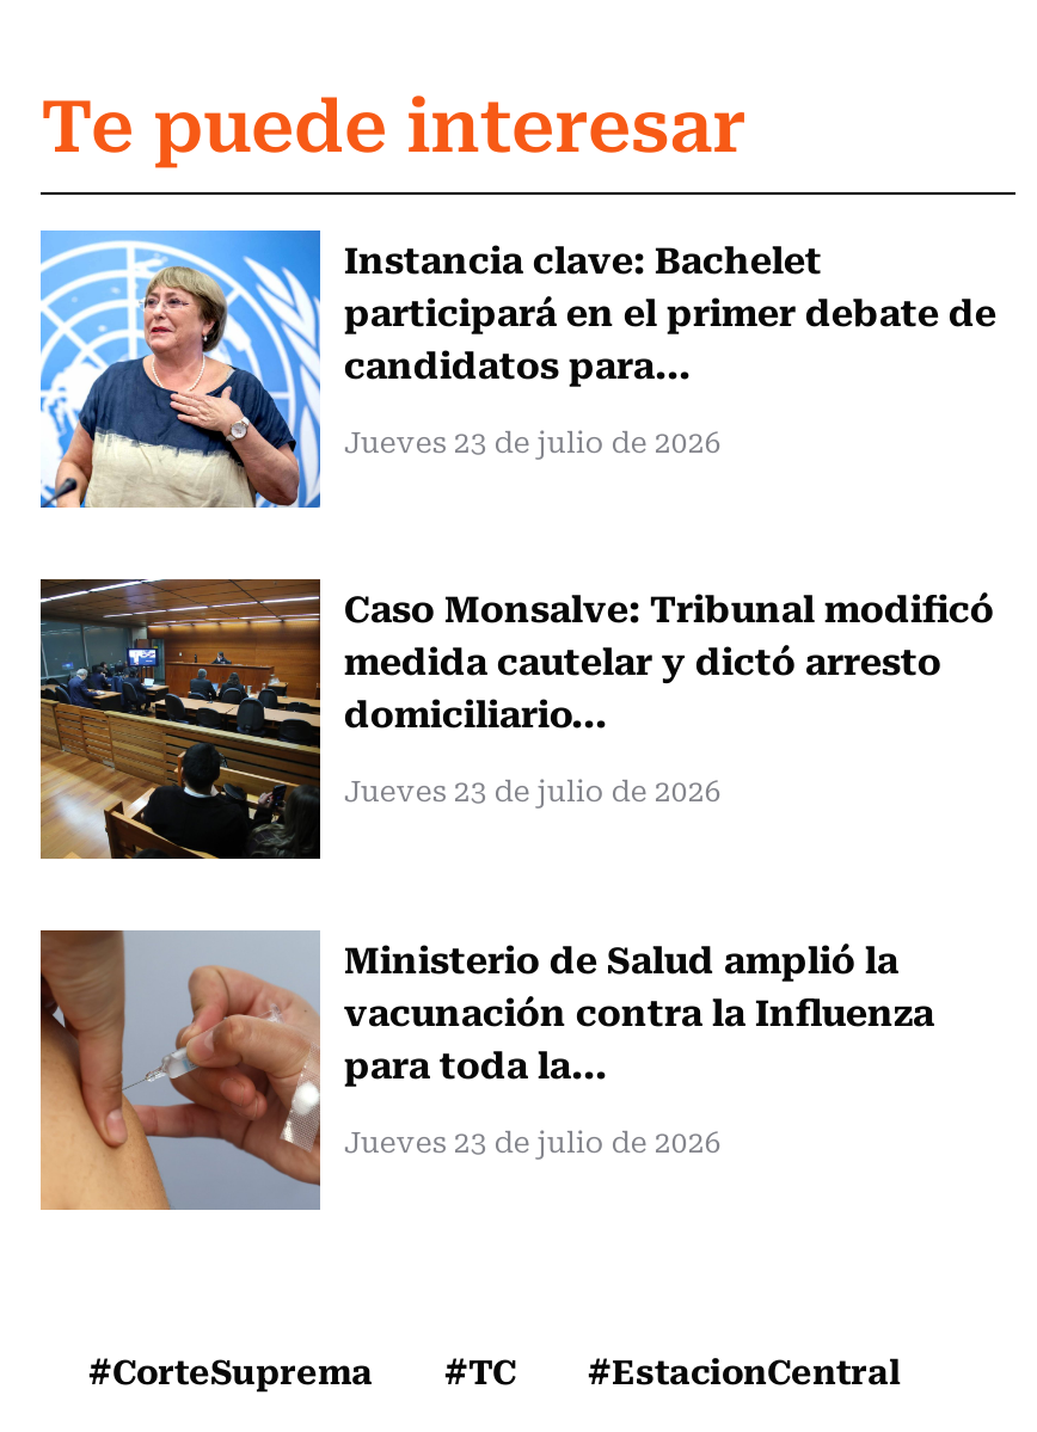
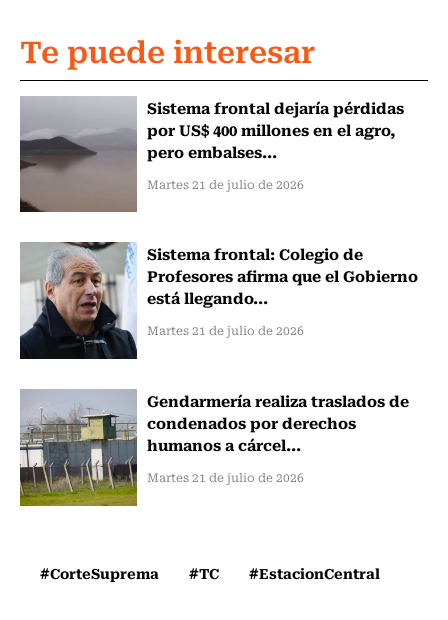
- [image]
- Instancia clave: Bachelet
- participará en el primer debate de
- candidatos para...
+ [image]
+ Sistema frontal dejaría pérdidas
+ por US$ 400 millones en el agro,
+ pero embalses...

- Jueves 23 de julio de 2026
+ Martes 21 de julio de 2026

- [image]
- Caso Monsalve: Tribunal modificó
- medida cautelar y dictó arresto
- domiciliario...
+ [image]
+ Sistema frontal: Colegio de
+ Profesores afirma que el Gobierno
+ está llegando...

- Jueves 23 de julio de 2026
+ Martes 21 de julio de 2026

- [image]
- Ministerio de Salud amplió la
- vacunación contra la Influenza
- para toda la...
+ [image]
+ Gendarmería realiza traslados de
+ condenados por derechos
+ humanos a cárcel...

- Jueves 23 de julio de 2026
+ Martes 21 de julio de 2026
